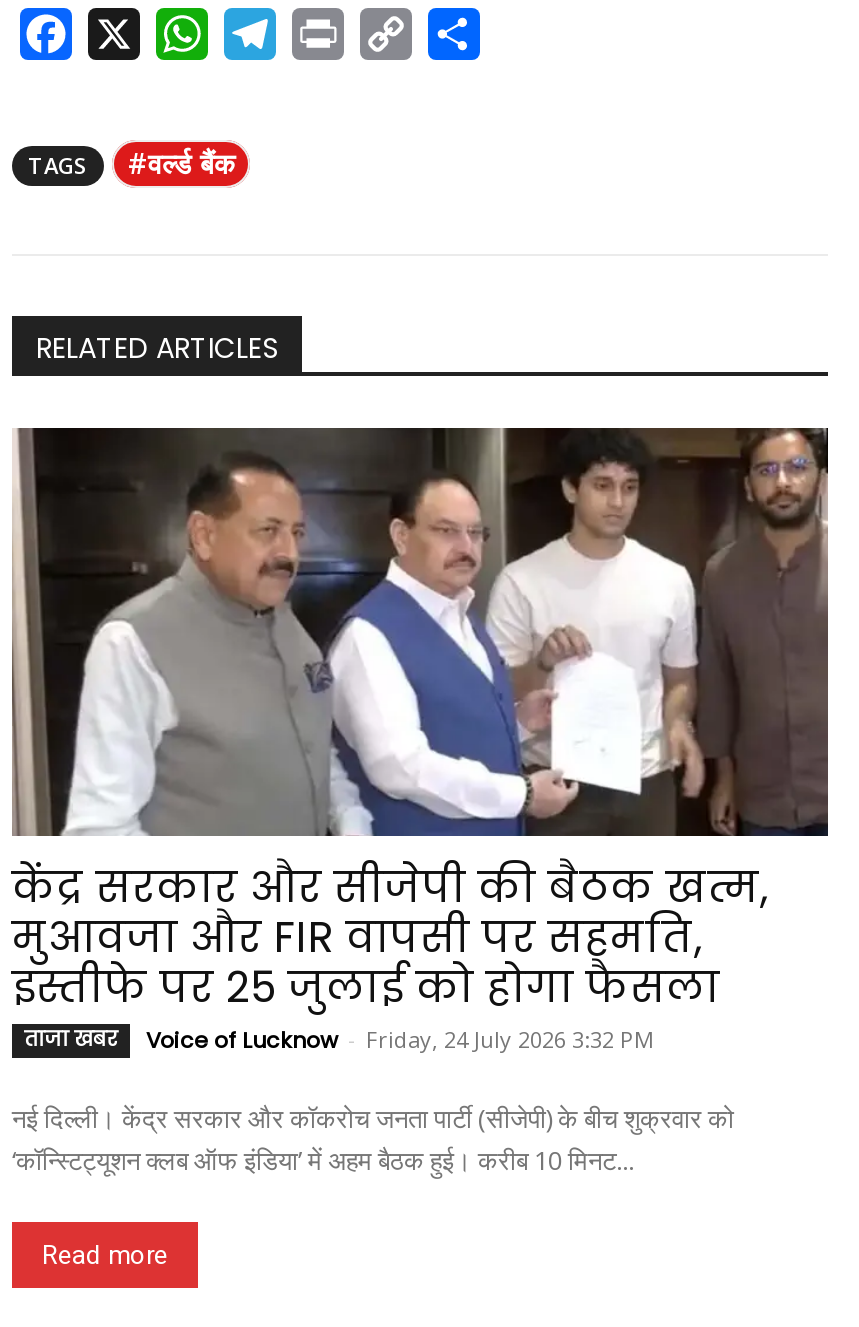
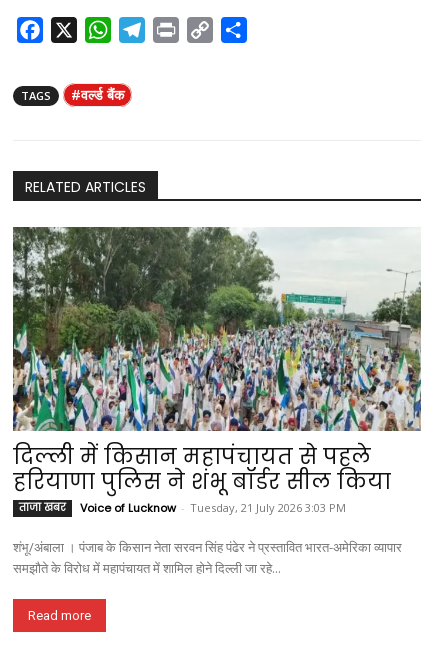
- [image]
- केंद्र सरकार और सीजेपी की बैठक खत्म,
- मुआवजा और FIR वापसी पर सहमति,
- इस्तीफे पर 25 जुलाई को होगा फैसला
+ [image]
+ दिल्ली में किसान महापंचायत से पहले
+ हरियाणा पुलिस ने शंभू बॉर्डर सील किया

- Voice of Lucknow - Friday, 24 July 2026 3:32 PM
+ Voice of Lucknow - Tuesday, 21 July 2026 3:03 PM

- नई दिल्ली। केंद्र सरकार और कॉकरोच जनता पार्टी (सीजेपी) के बीच शुक्रवार को
- ‘कॉन्स्टिट्यूशन क्लब ऑफ इंडिया’ में अहम बैठक हुई। करीब 10 मिनट...
+ शंभू/अंबाला । पंजाब के किसान नेता सरवन सिंह पंढेर ने प्रस्तावित भारत-अमेरिका व्यापार
+ समझौते के विरोध में महापंचायत में शामिल होने दिल्ली जा रहे...
